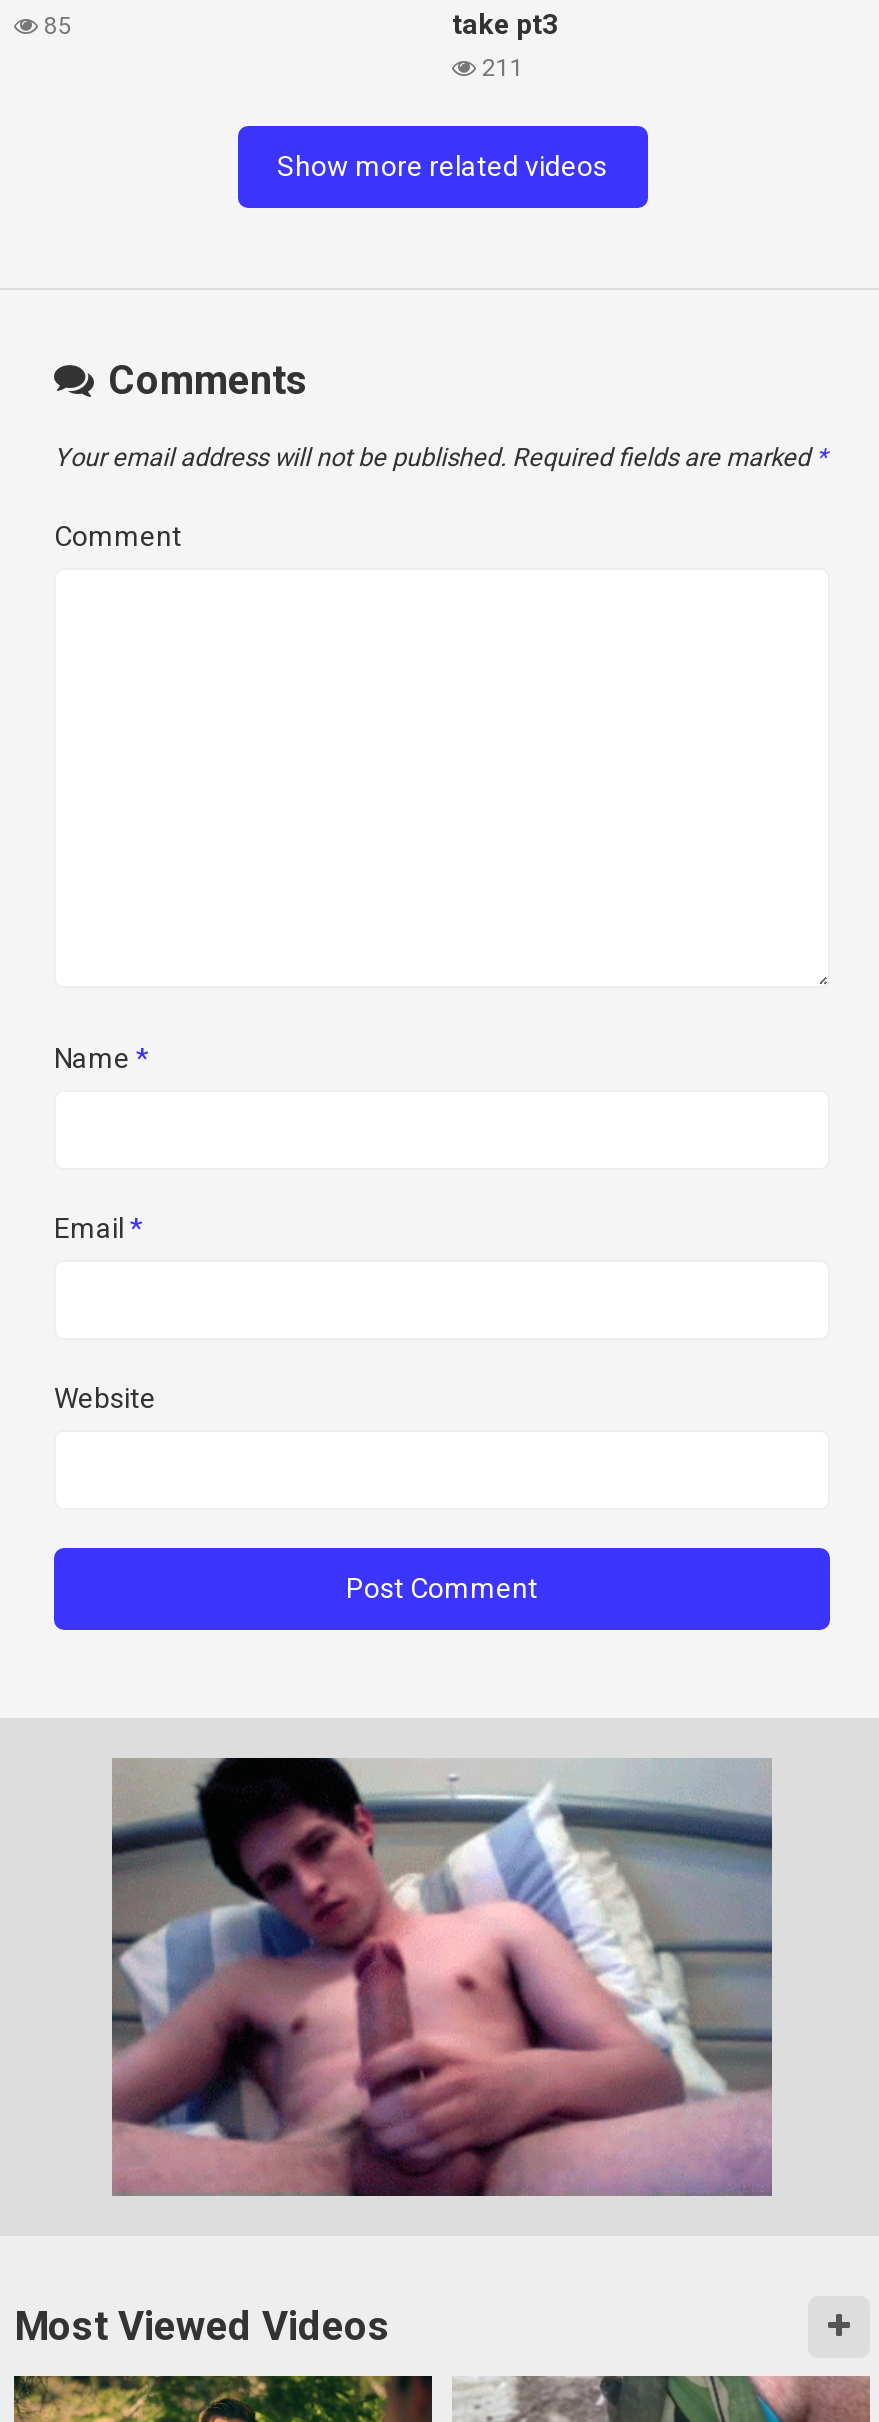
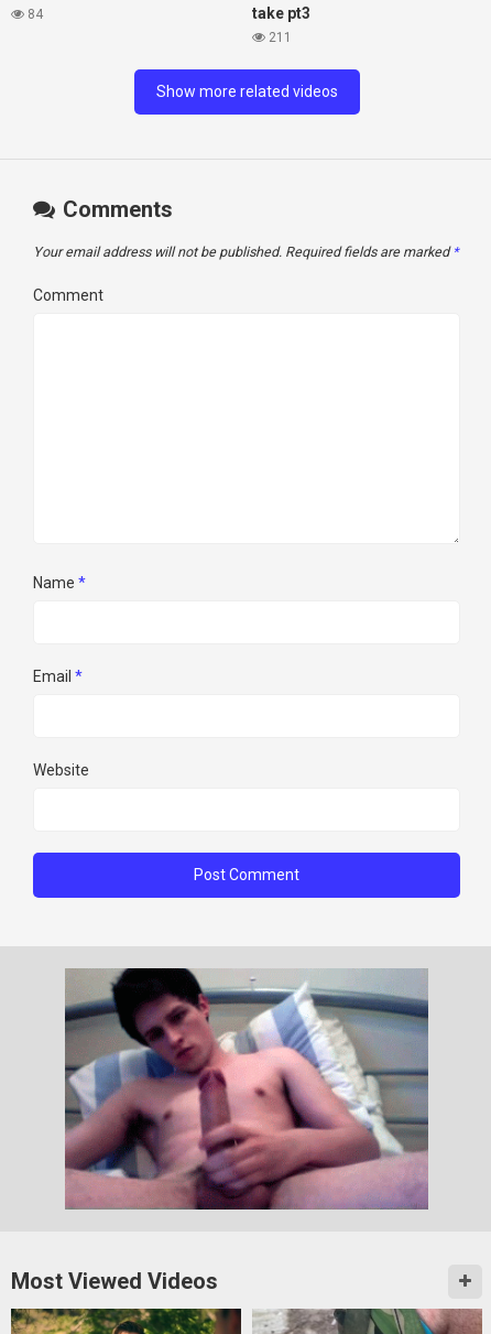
- 85
+ 84
